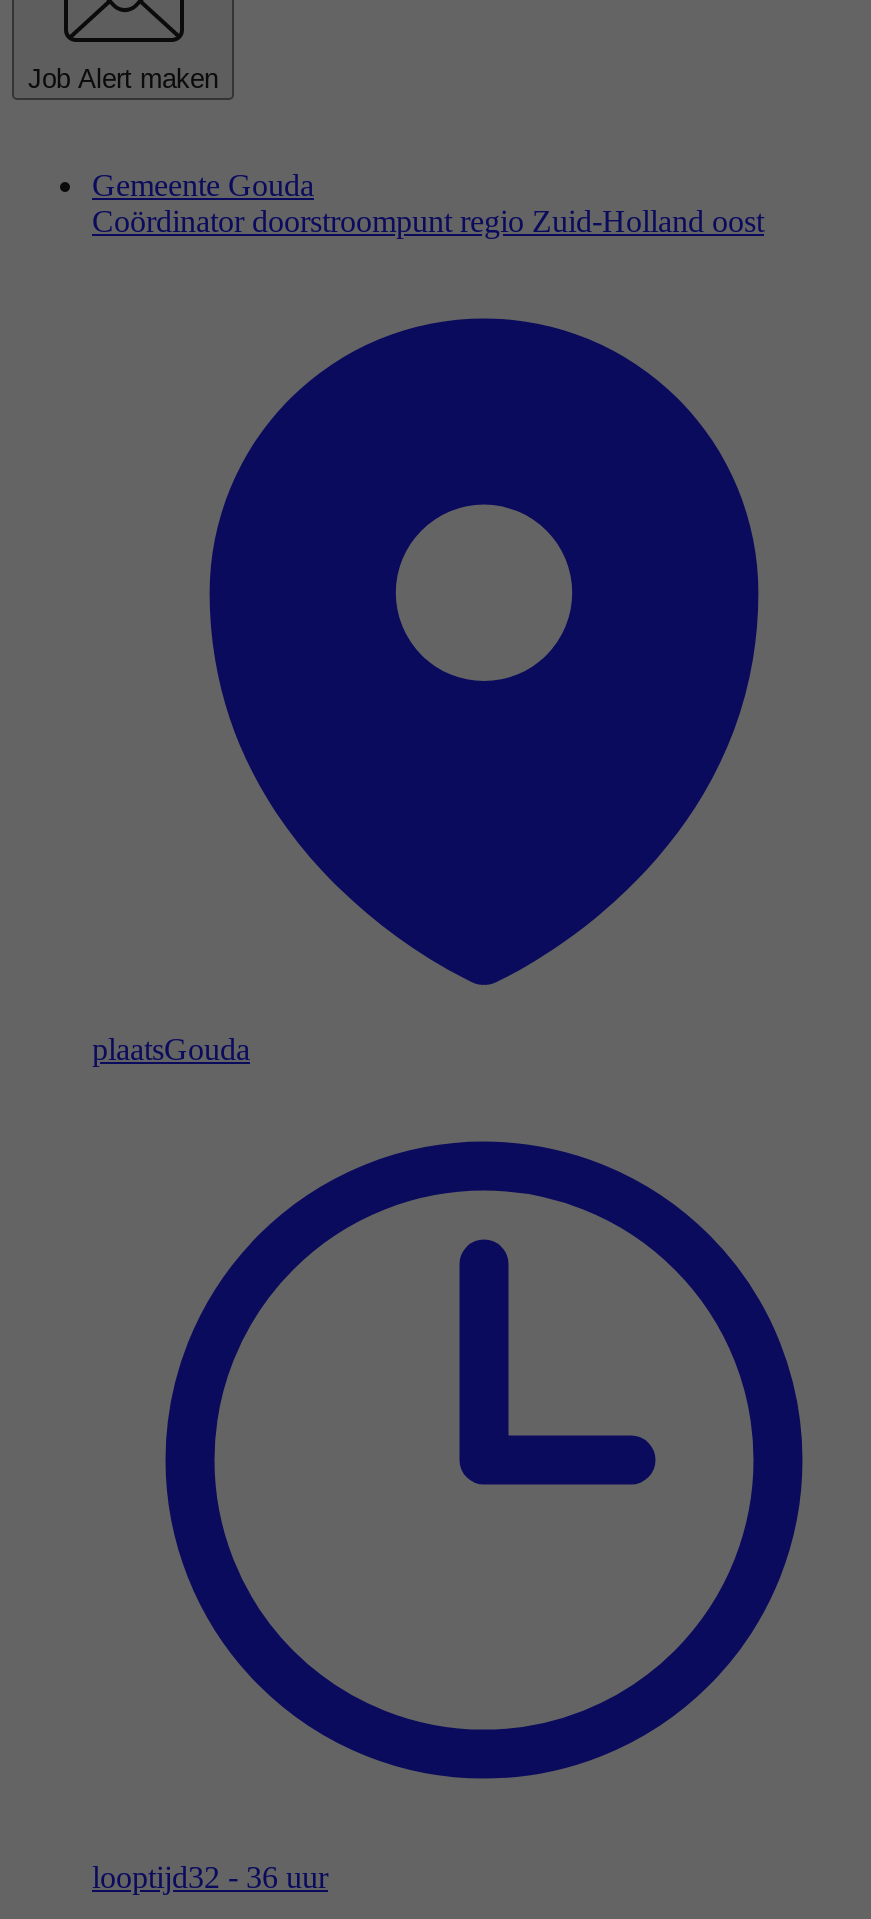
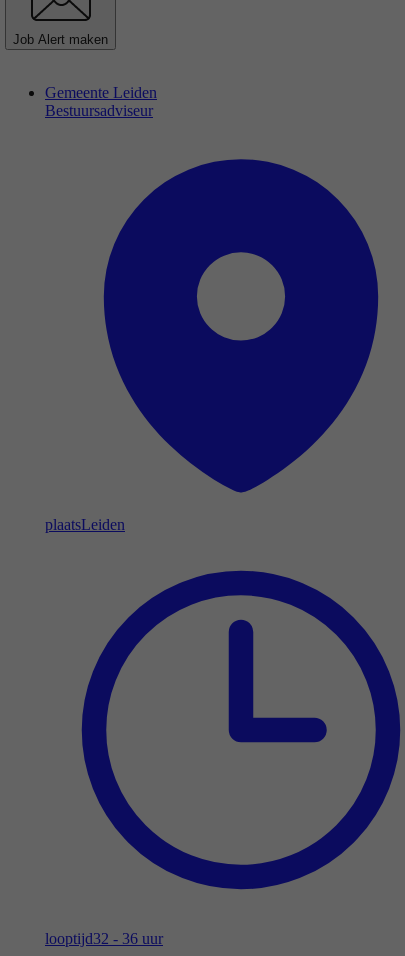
- Gemeente Gouda
- Coördinator doorstroompunt regio Zuid-Holland oost
+ Gemeente Leiden
+ Bestuursadviseur

- plaatsGouda
+ plaatsLeiden
